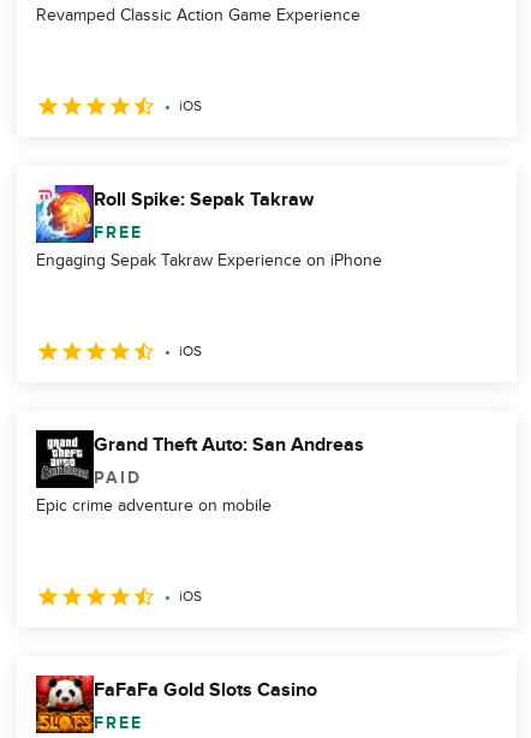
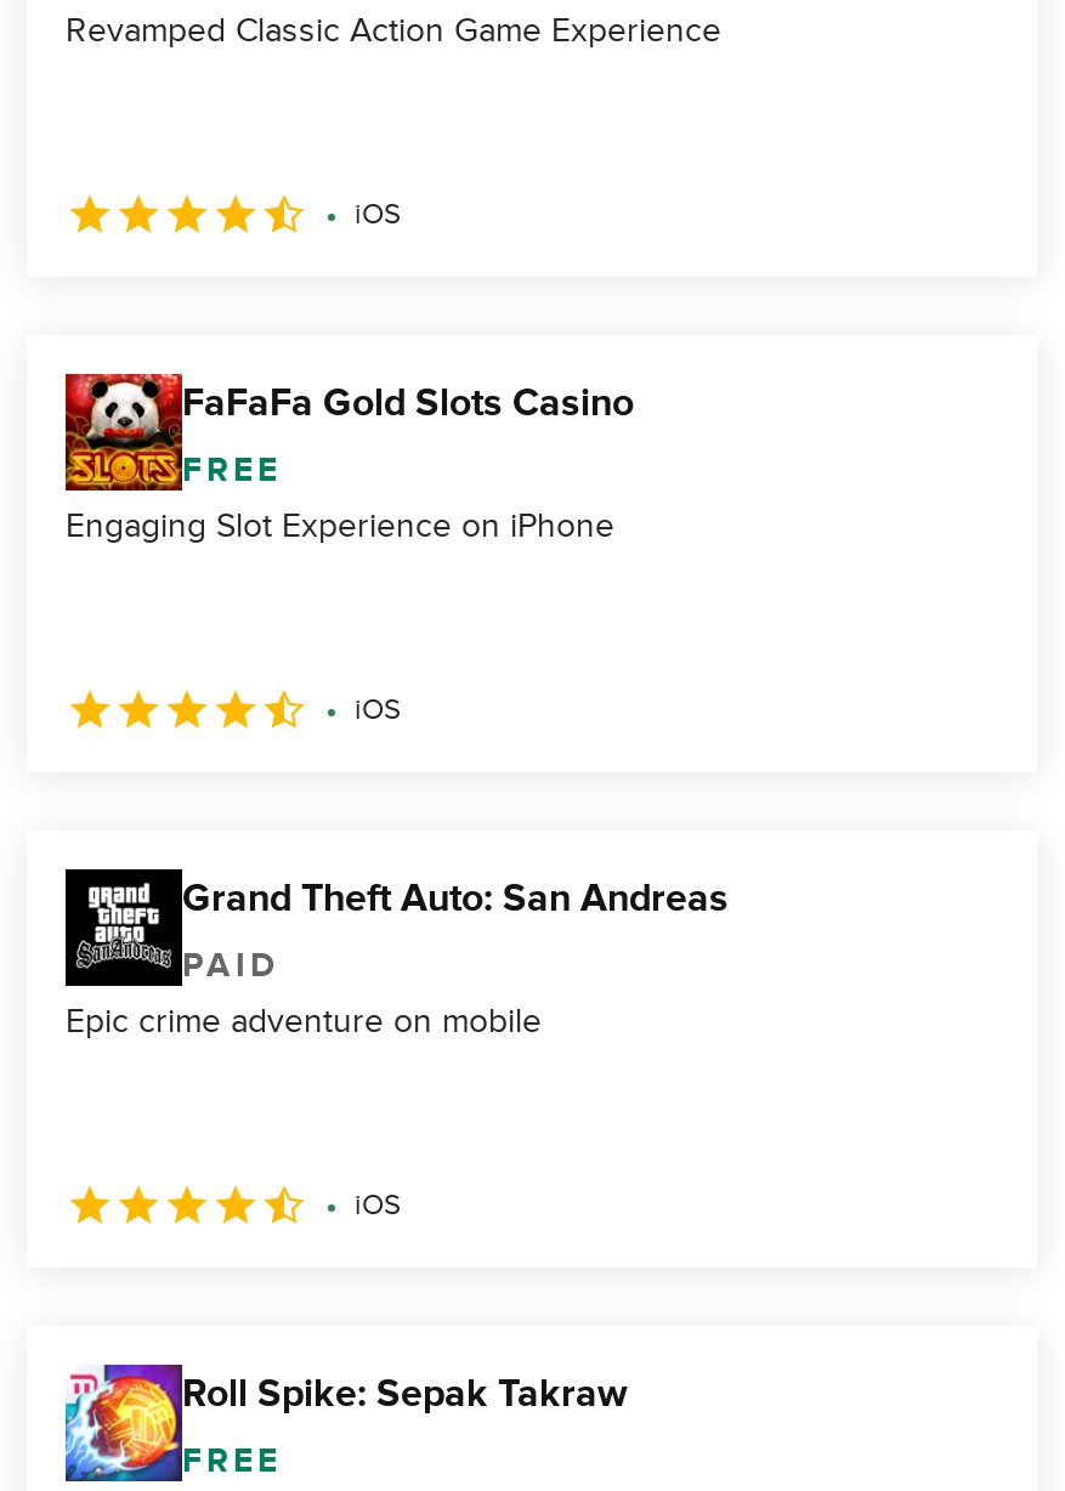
moved down: [image] | Roll Spike: Sepak Takraw

- Engaging Sepak Takraw Experience on iPhone
+ Engaging Slot Experience on iPhone

moved up: [image] | FaFaFa Gold Slots Casino
